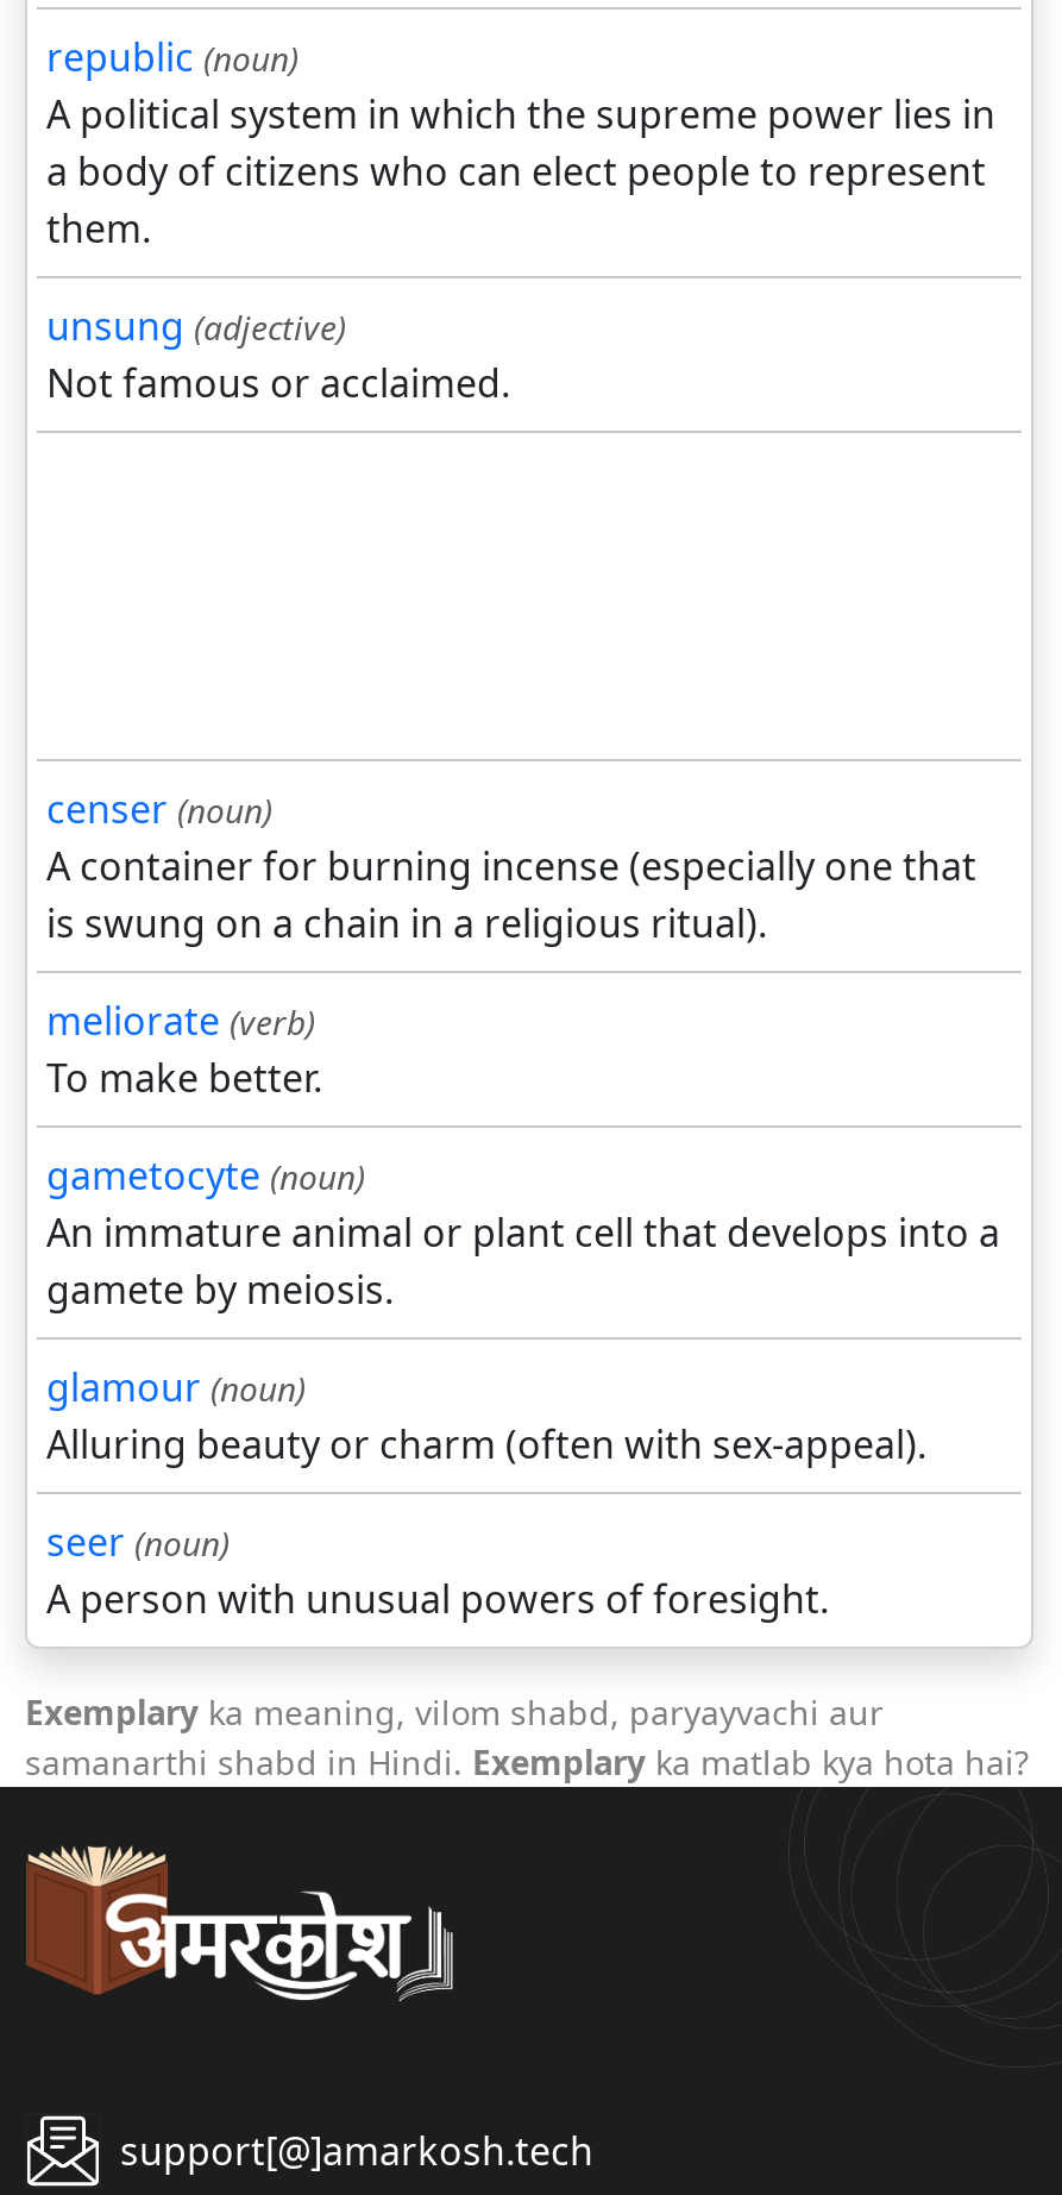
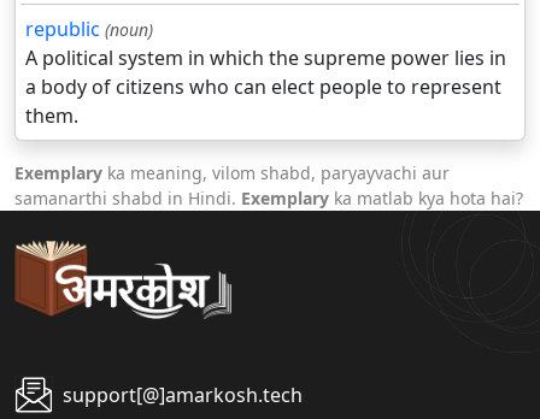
- unsung (adjective)
- Not famous or acclaimed.

- censer (noun)
- A container for burning incense (especially one that
- is swung on a chain in a religious ritual).
- meliorate (verb)
- To make better.
- gametocyte (noun)
- An immature animal or plant cell that develops into a
- gamete by meiosis.
- glamour (noun)
- Alluring beauty or charm (often with sex-appeal).
- seer (noun)
- A person with unusual powers of foresight.
